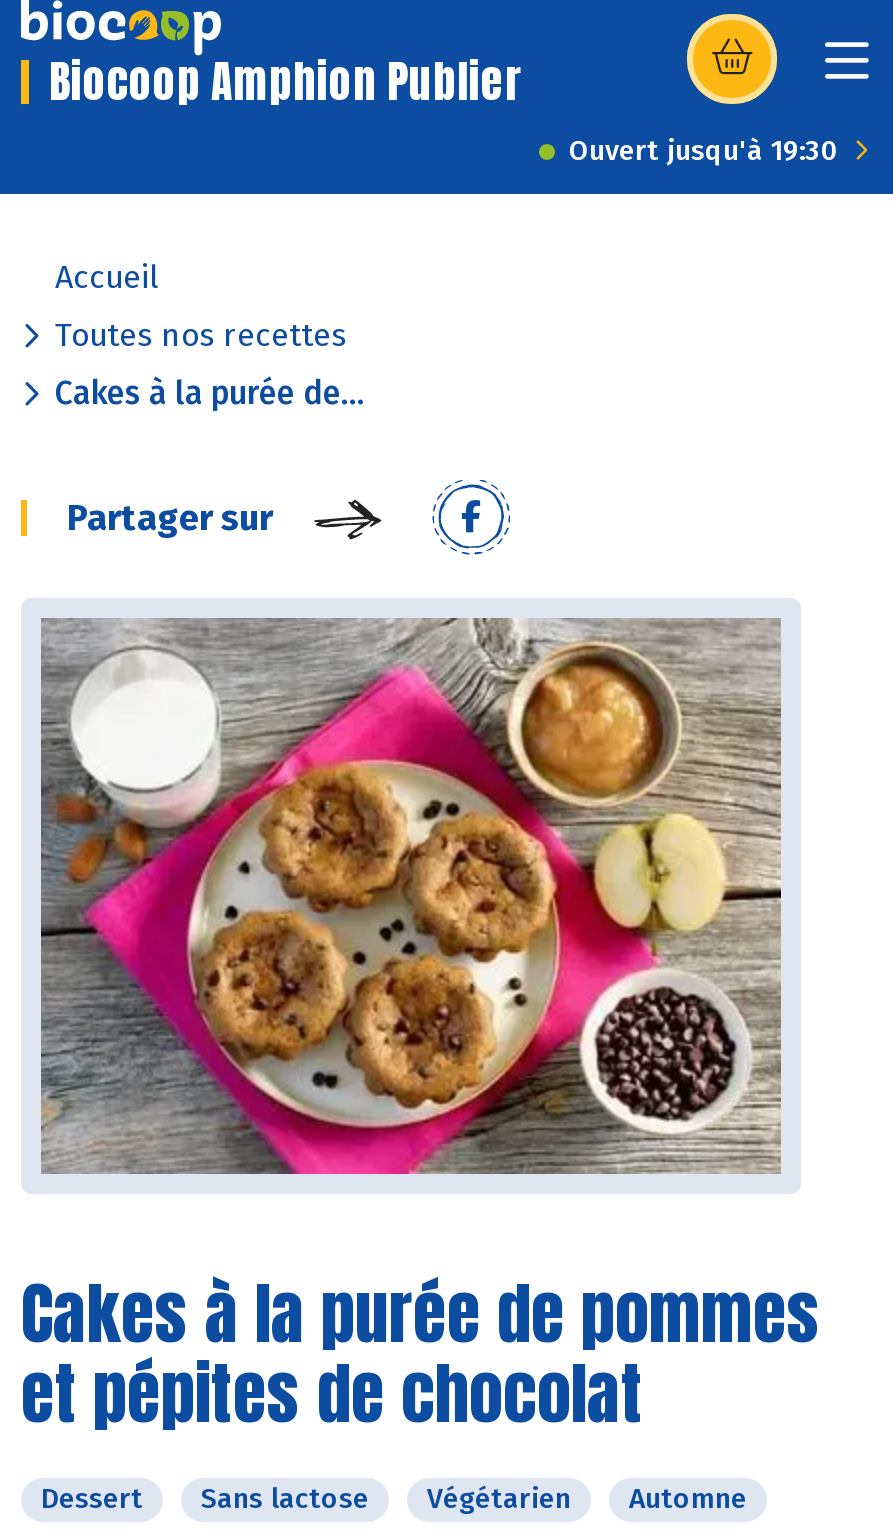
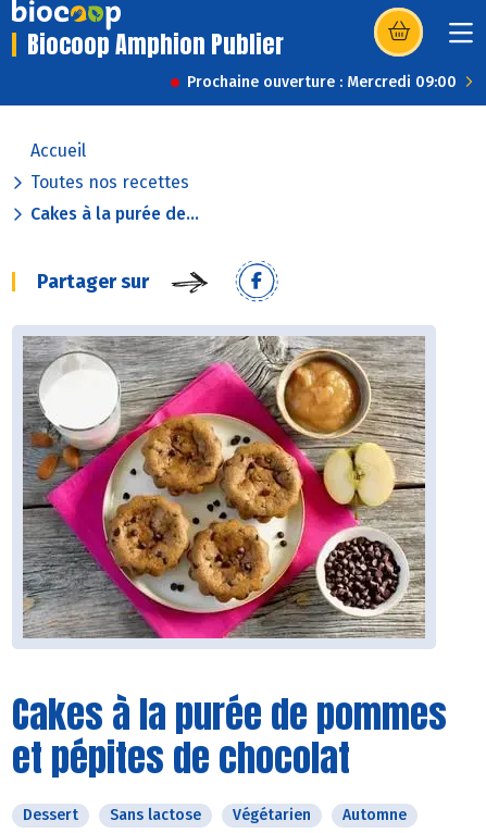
- Ouvert jusqu'à 19:30
+ Prochaine ouverture : Mercredi 09:00
